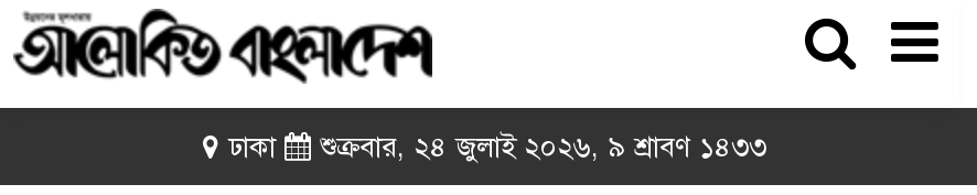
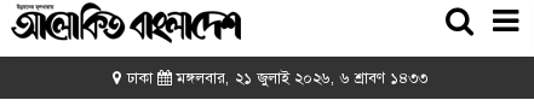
- শুক্রবার, ২৪ জুলাই ২০২৬, ৯ শ্রাবণ ১৪৩৩
+ মঙ্গলবার, ২১ জুলাই ২০২৬, ৬ শ্রাবণ ১৪৩৩
